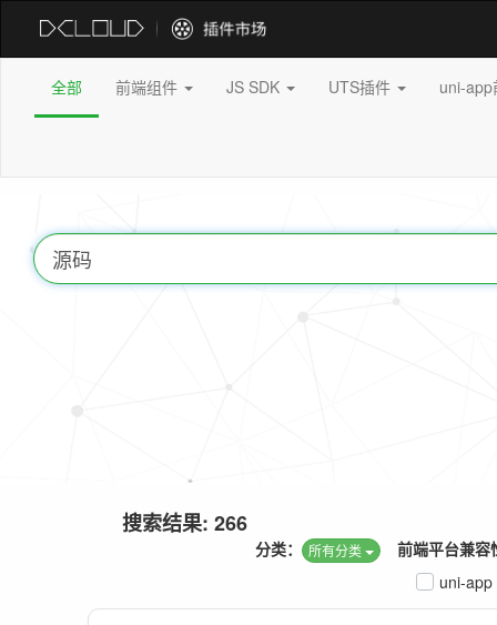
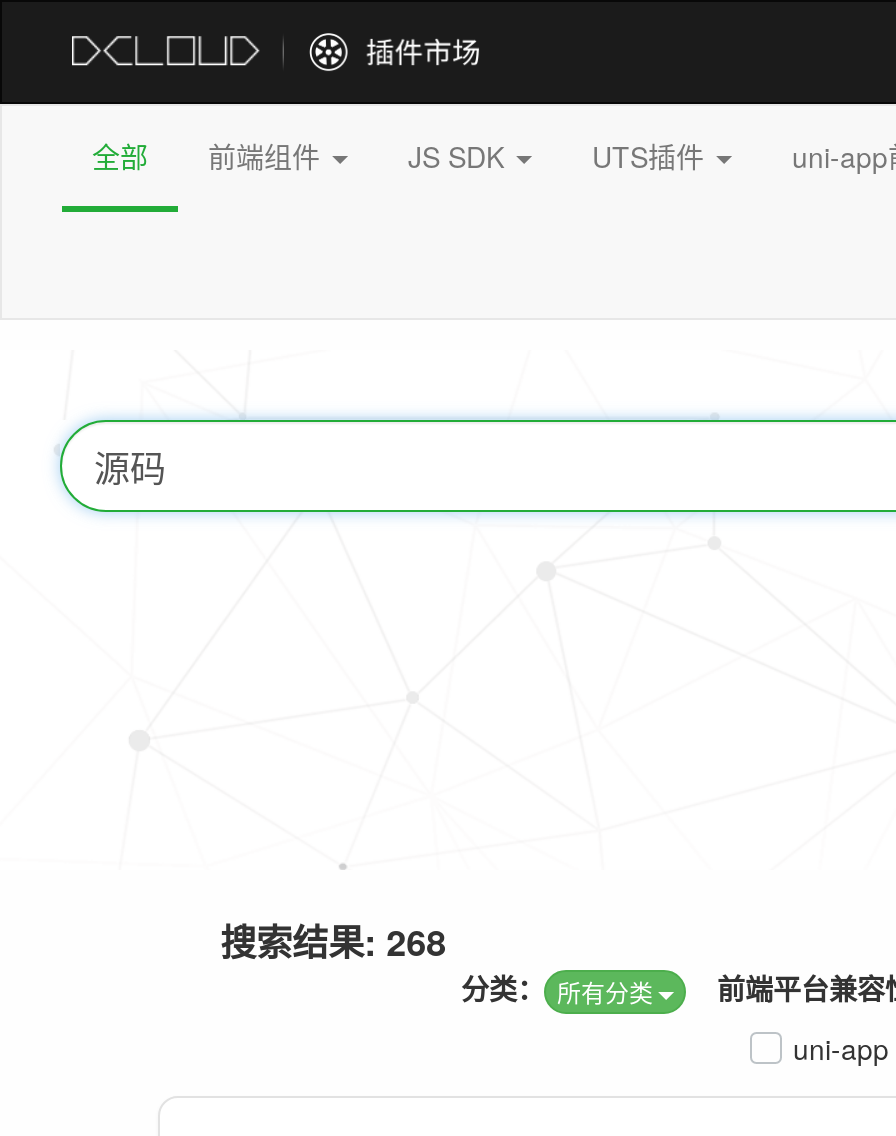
- 搜索结果: 266
+ 搜索结果: 268
